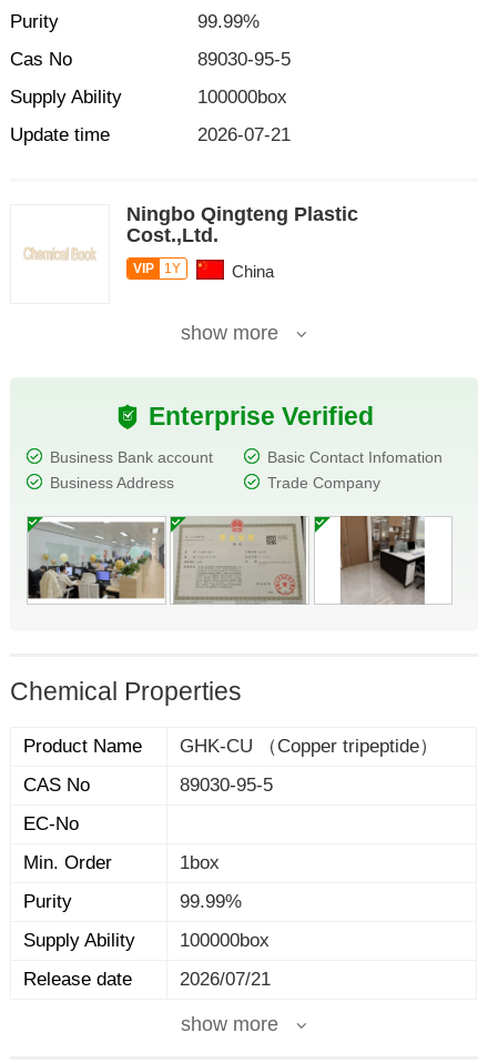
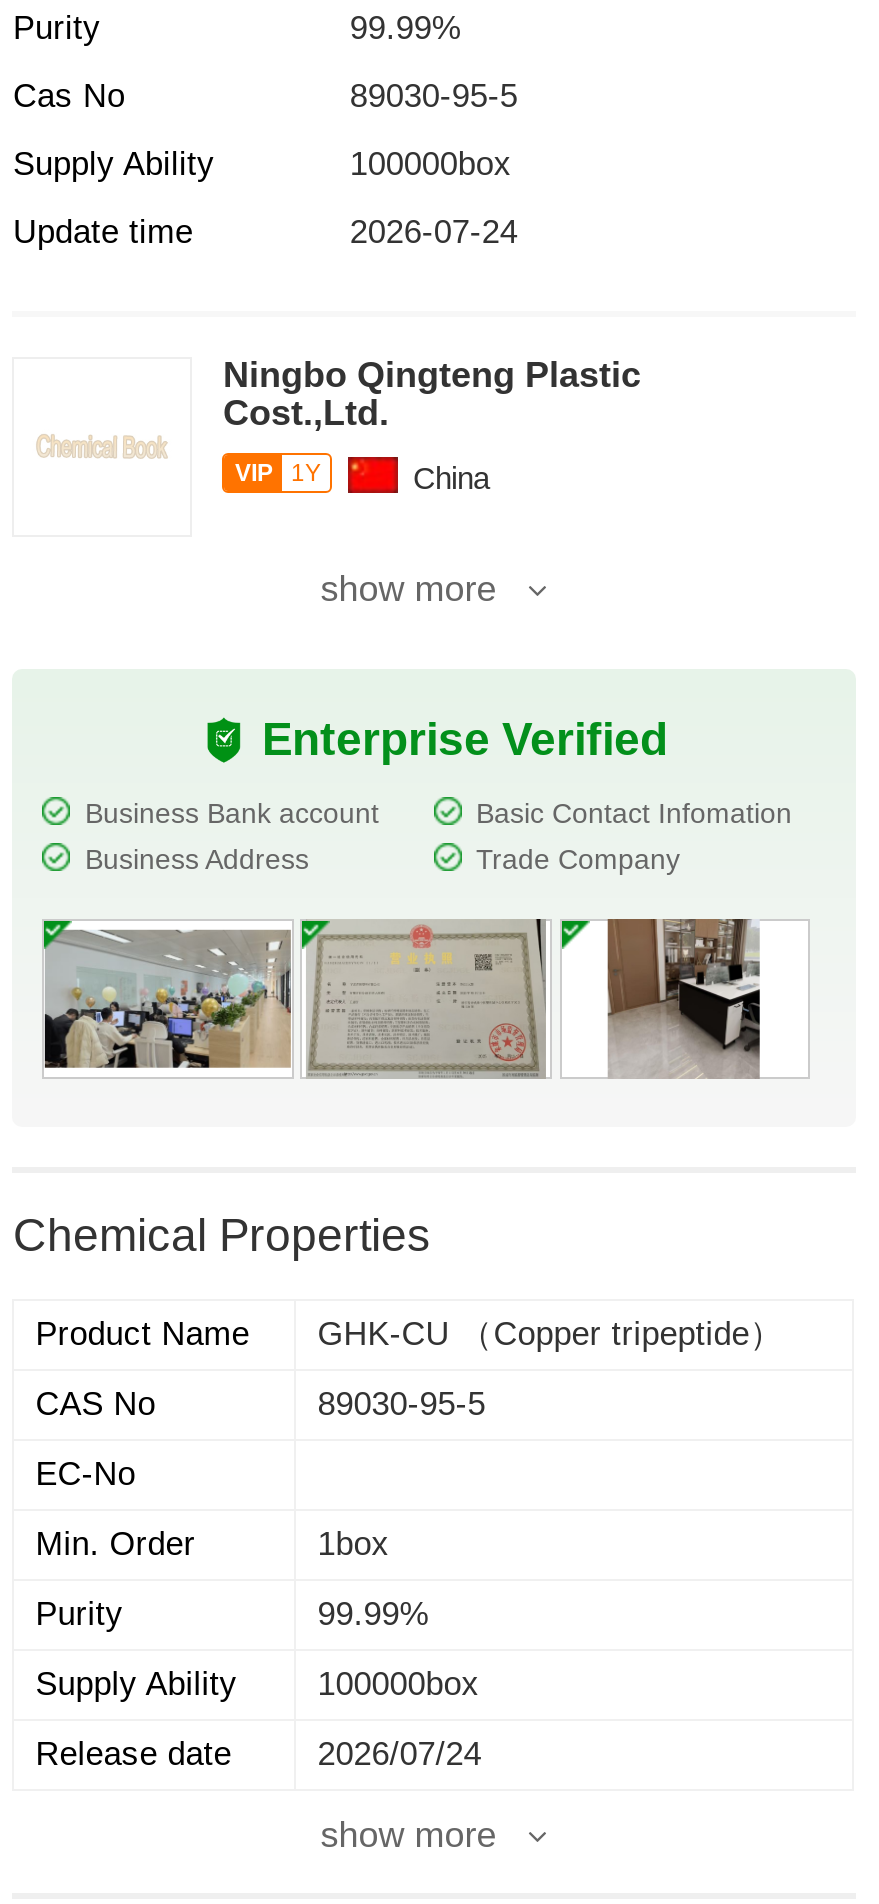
- 2026-07-21
+ 2026-07-24

- 2026/07/21
+ 2026/07/24
